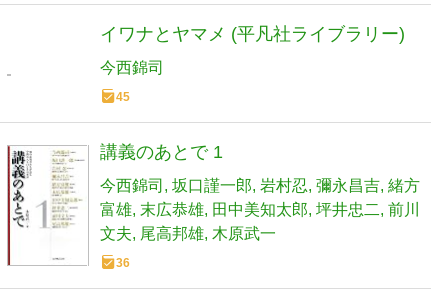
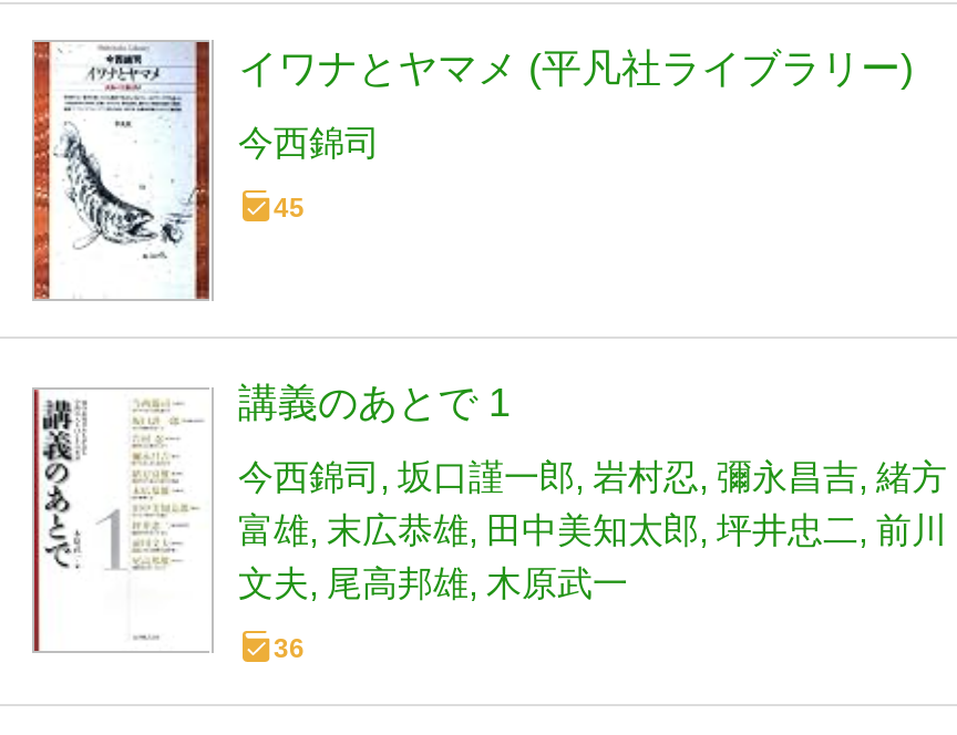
+ [image]
